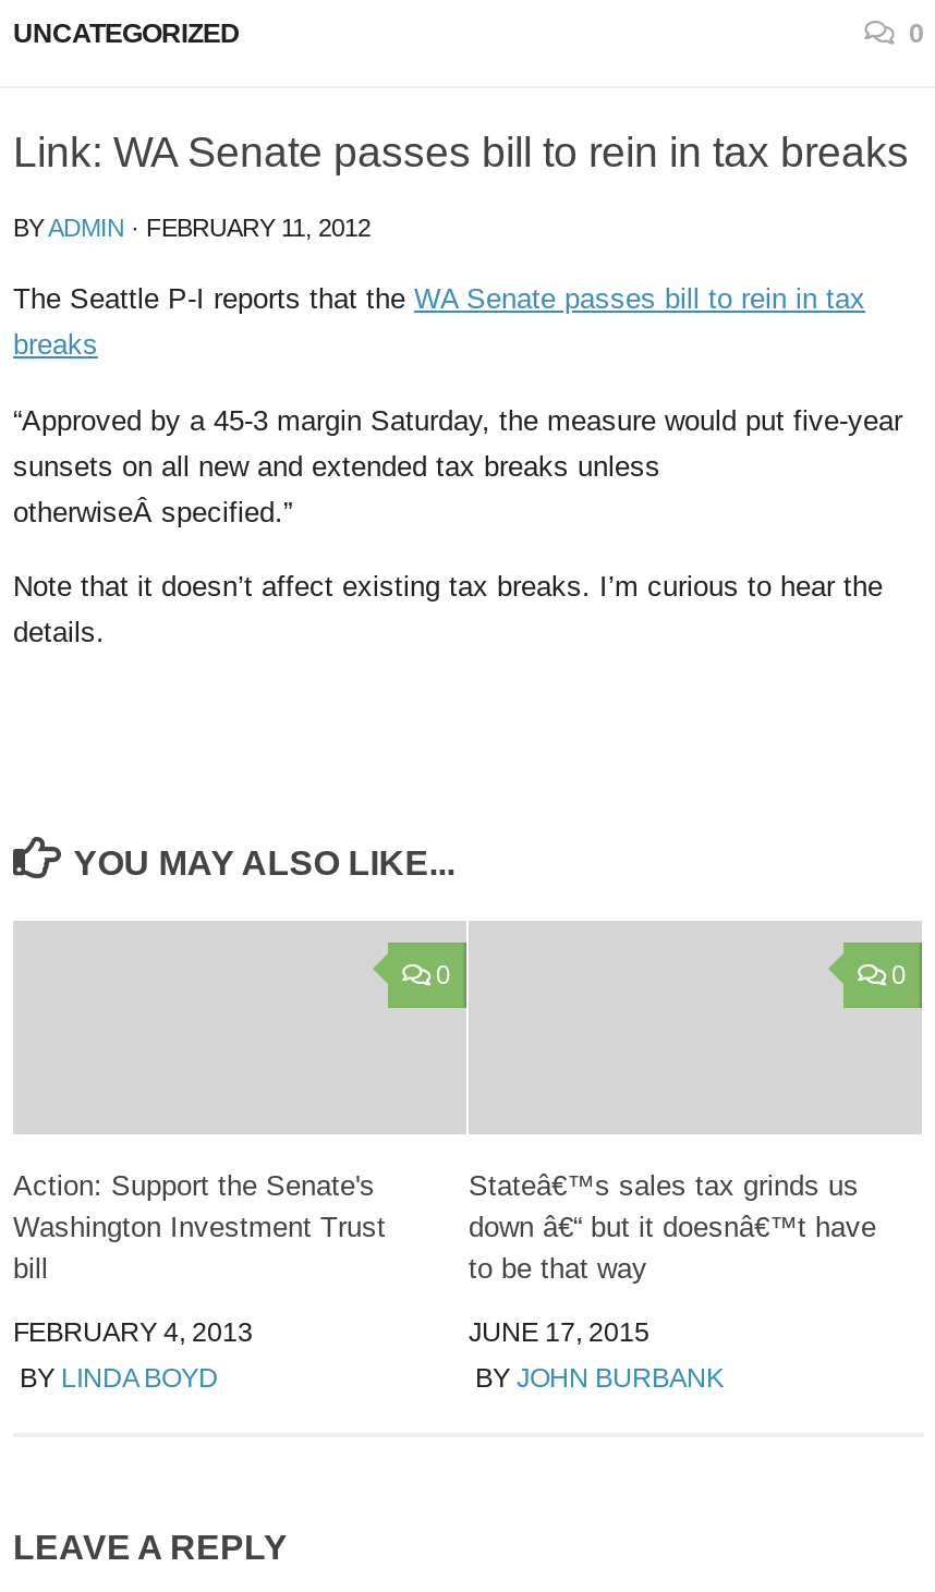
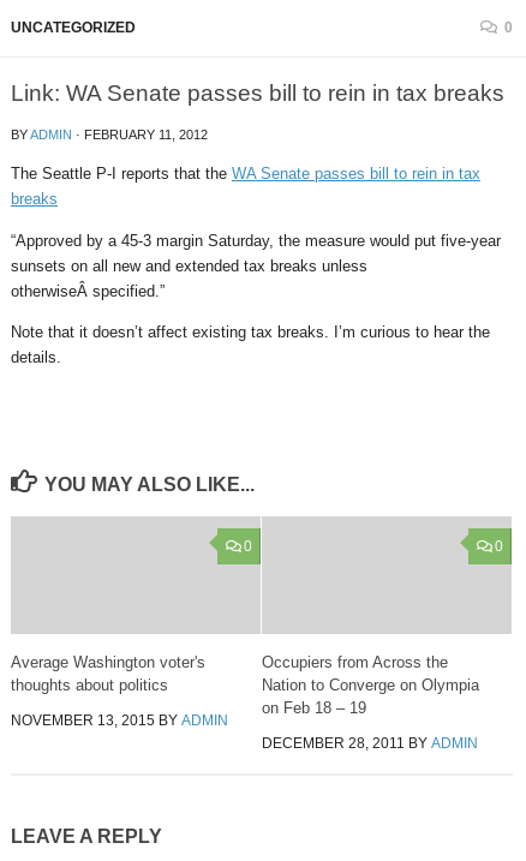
- Action: Support the Senate's
- Washington Investment Trust
- bill
- FEBRUARY 4, 2013
- BY LINDA BOYD
+ Average Washington voter's
+ thoughts about politics
+ NOVEMBER 13, 2015 BY ADMIN

- Stateâ€™s sales tax grinds us
- down â€“ but it doesnâ€™t have
- to be that way
- JUNE 17, 2015
- BY JOHN BURBANK
+ Occupiers from Across the
+ Nation to Converge on Olympia
+ on Feb 18 – 19
+ DECEMBER 28, 2011 BY ADMIN
